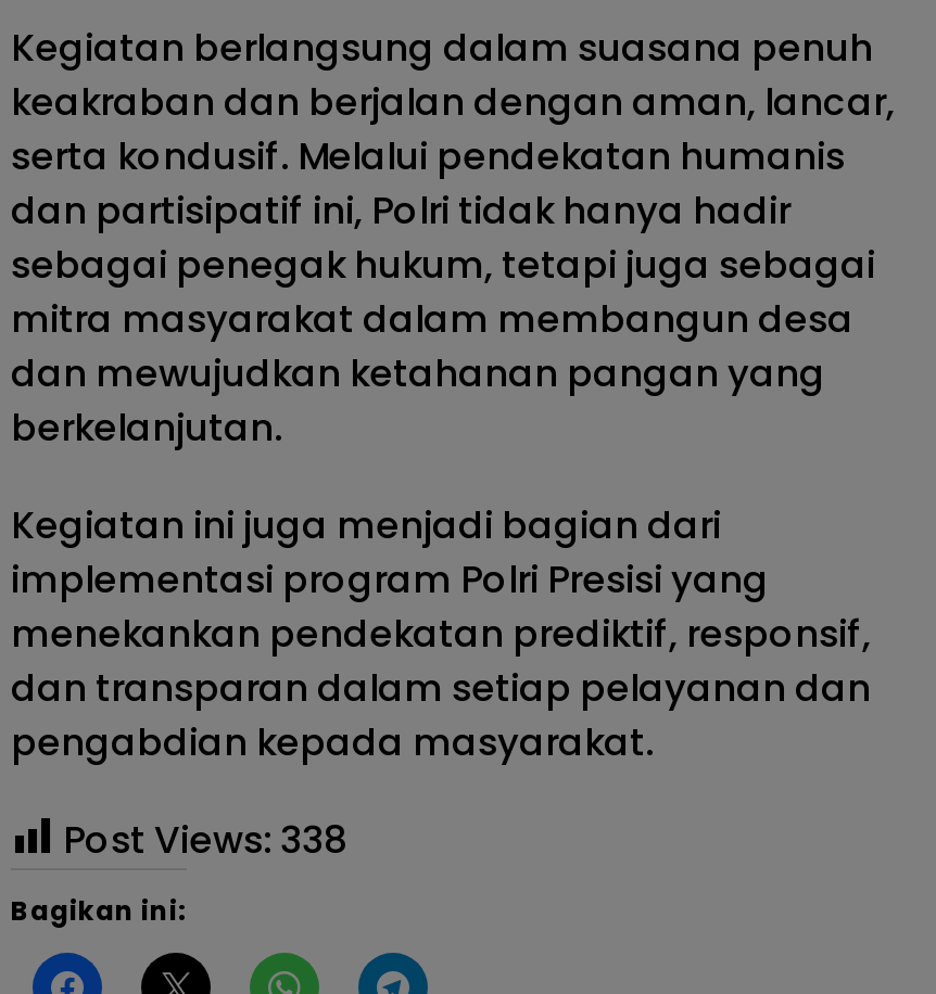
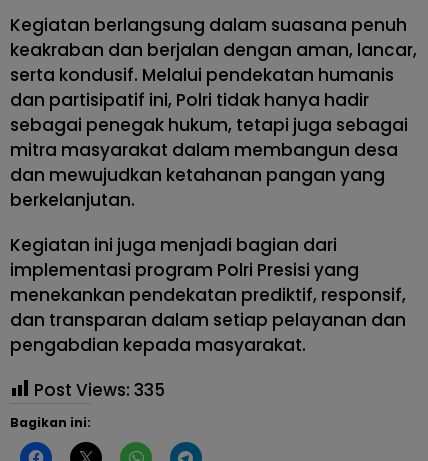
- Post Views: 338
+ Post Views: 335
